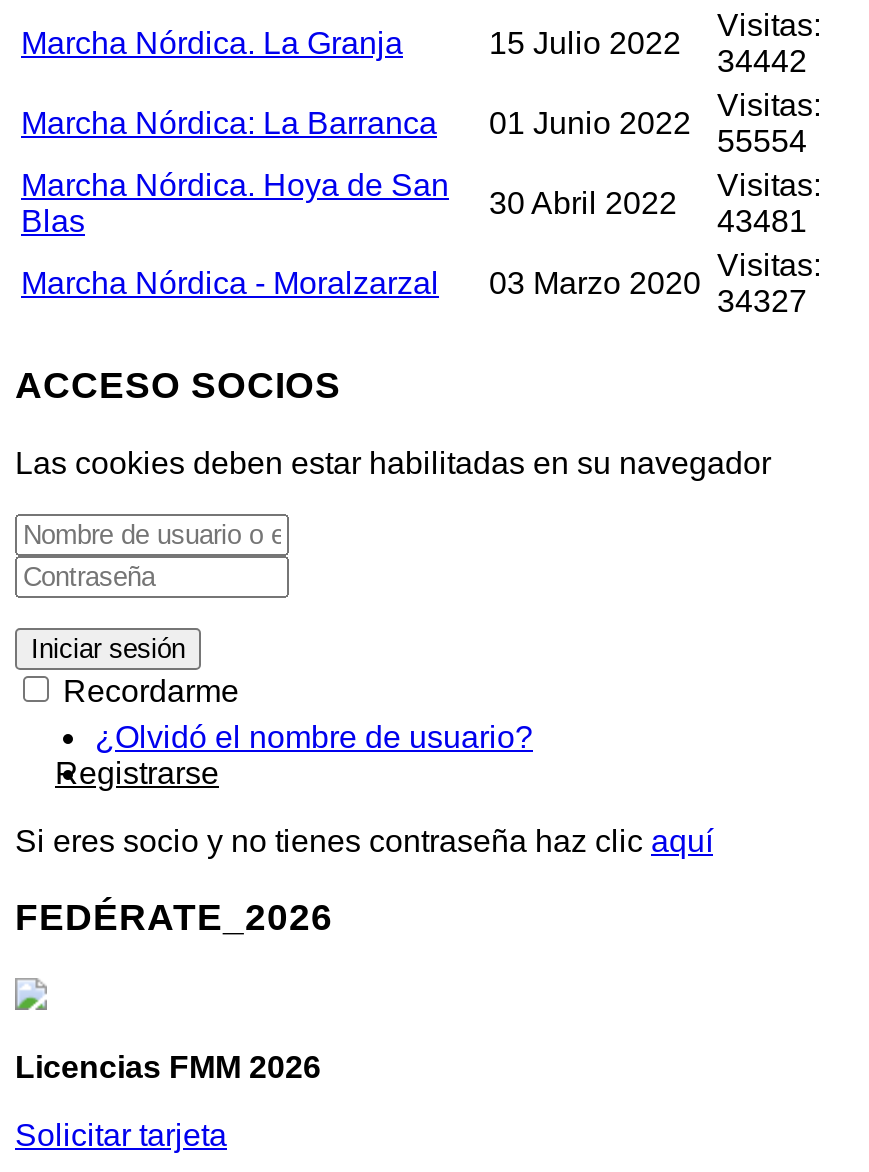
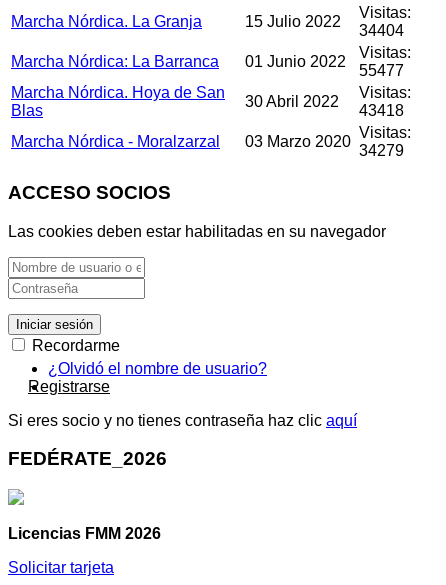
- 34442
+ 34404

- 55554
+ 55477

- 43481
+ 43418

- 34327
+ 34279
